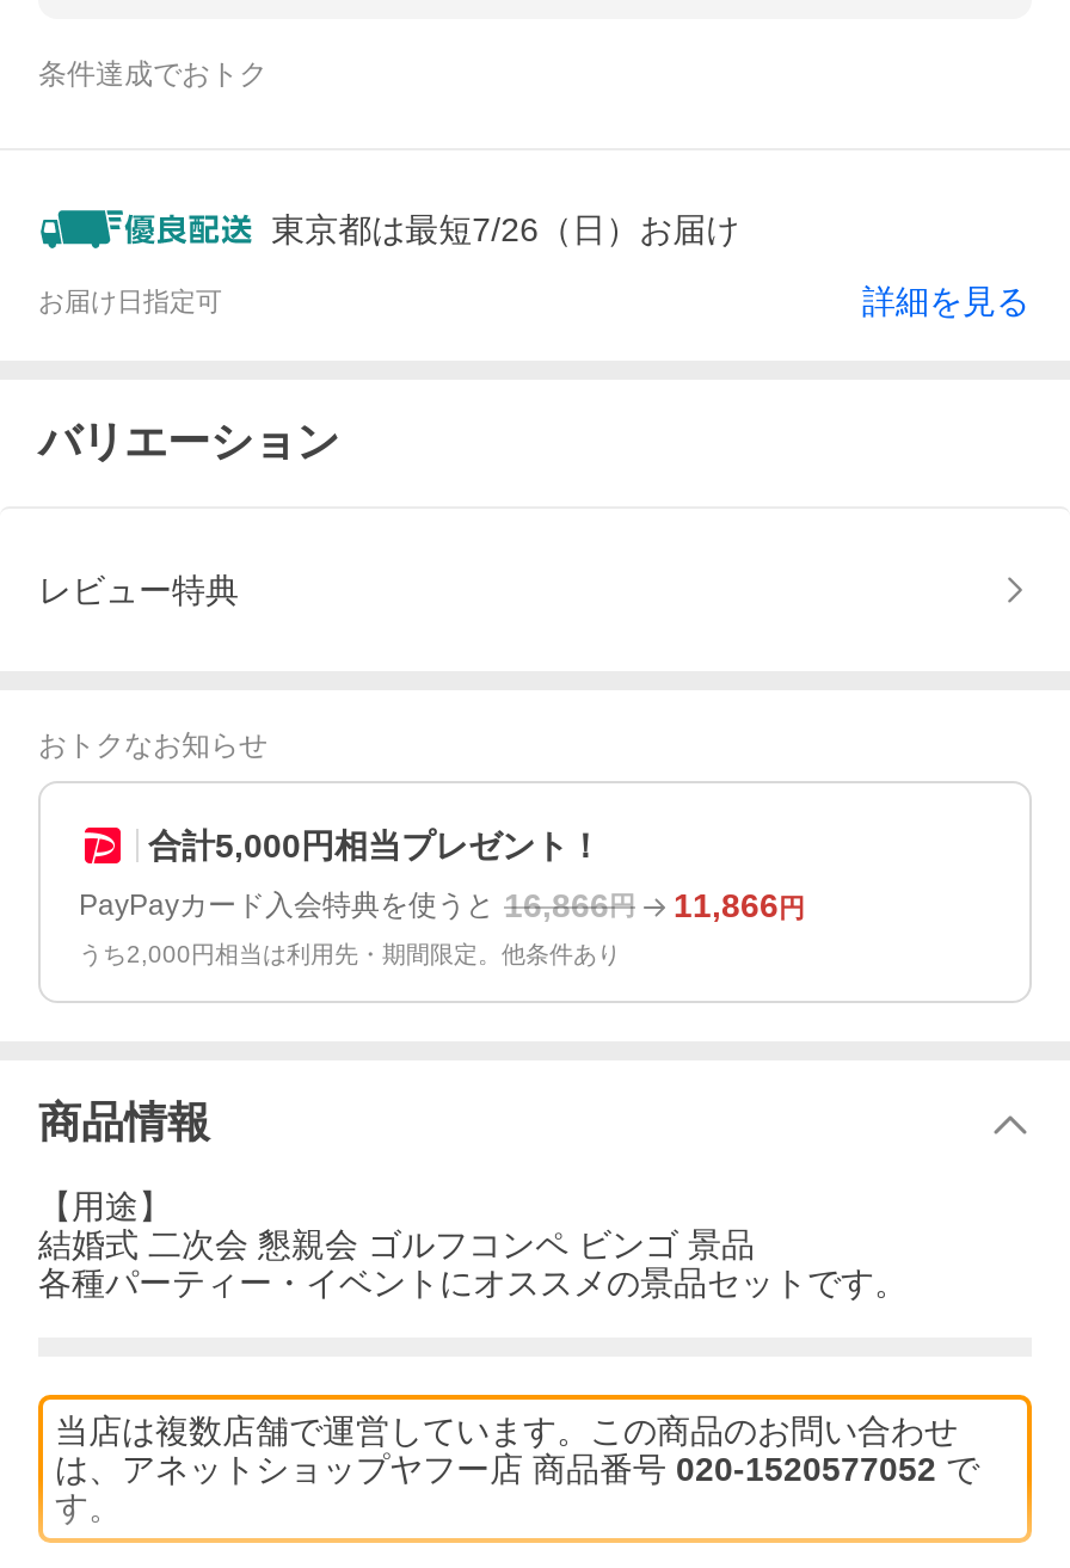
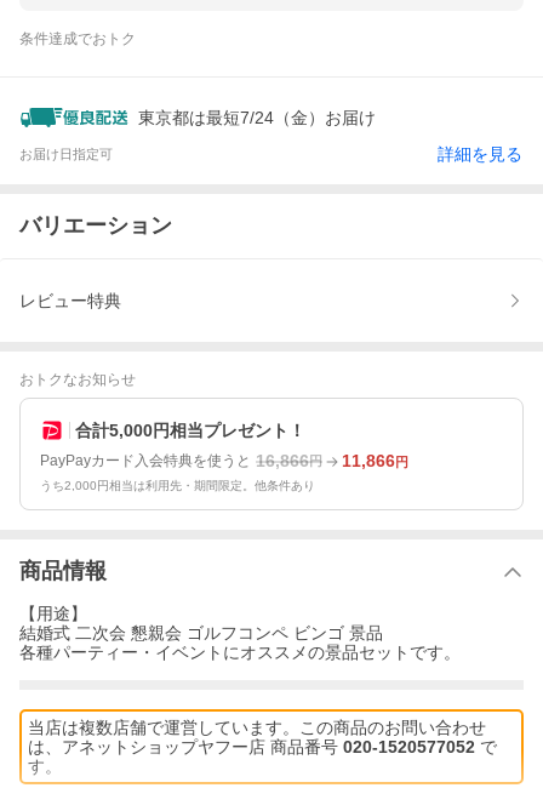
- 東京都は最短7/26（日）お届け
+ 東京都は最短7/24（金）お届け
